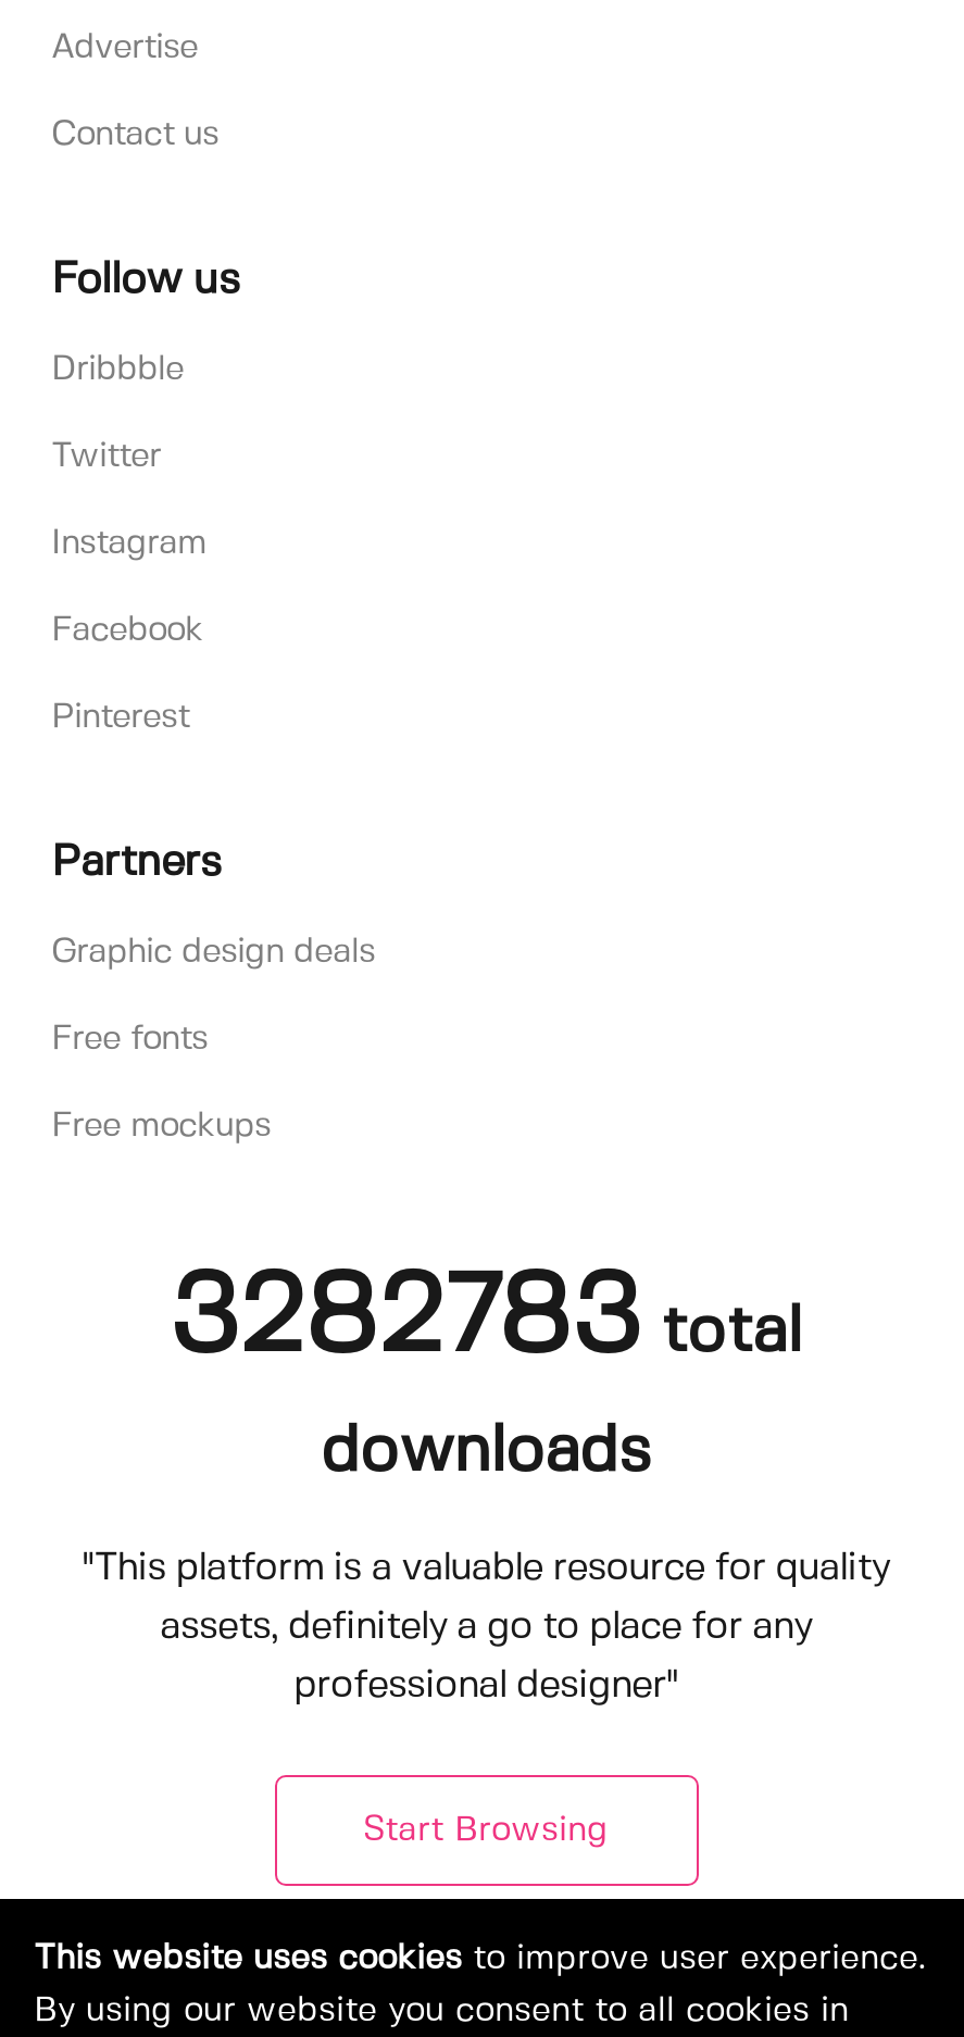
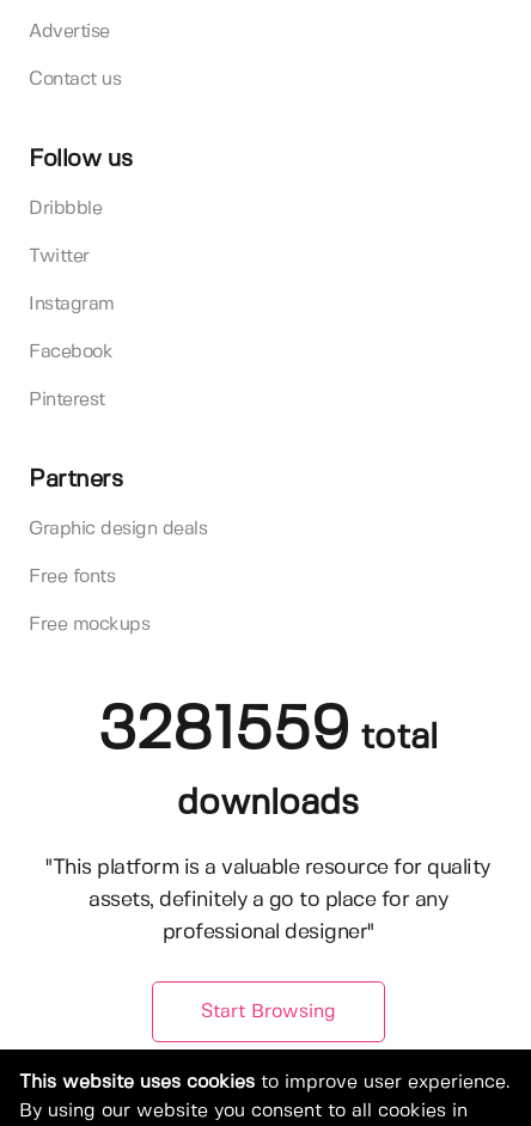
- 3282783 total
+ 3281559 total
